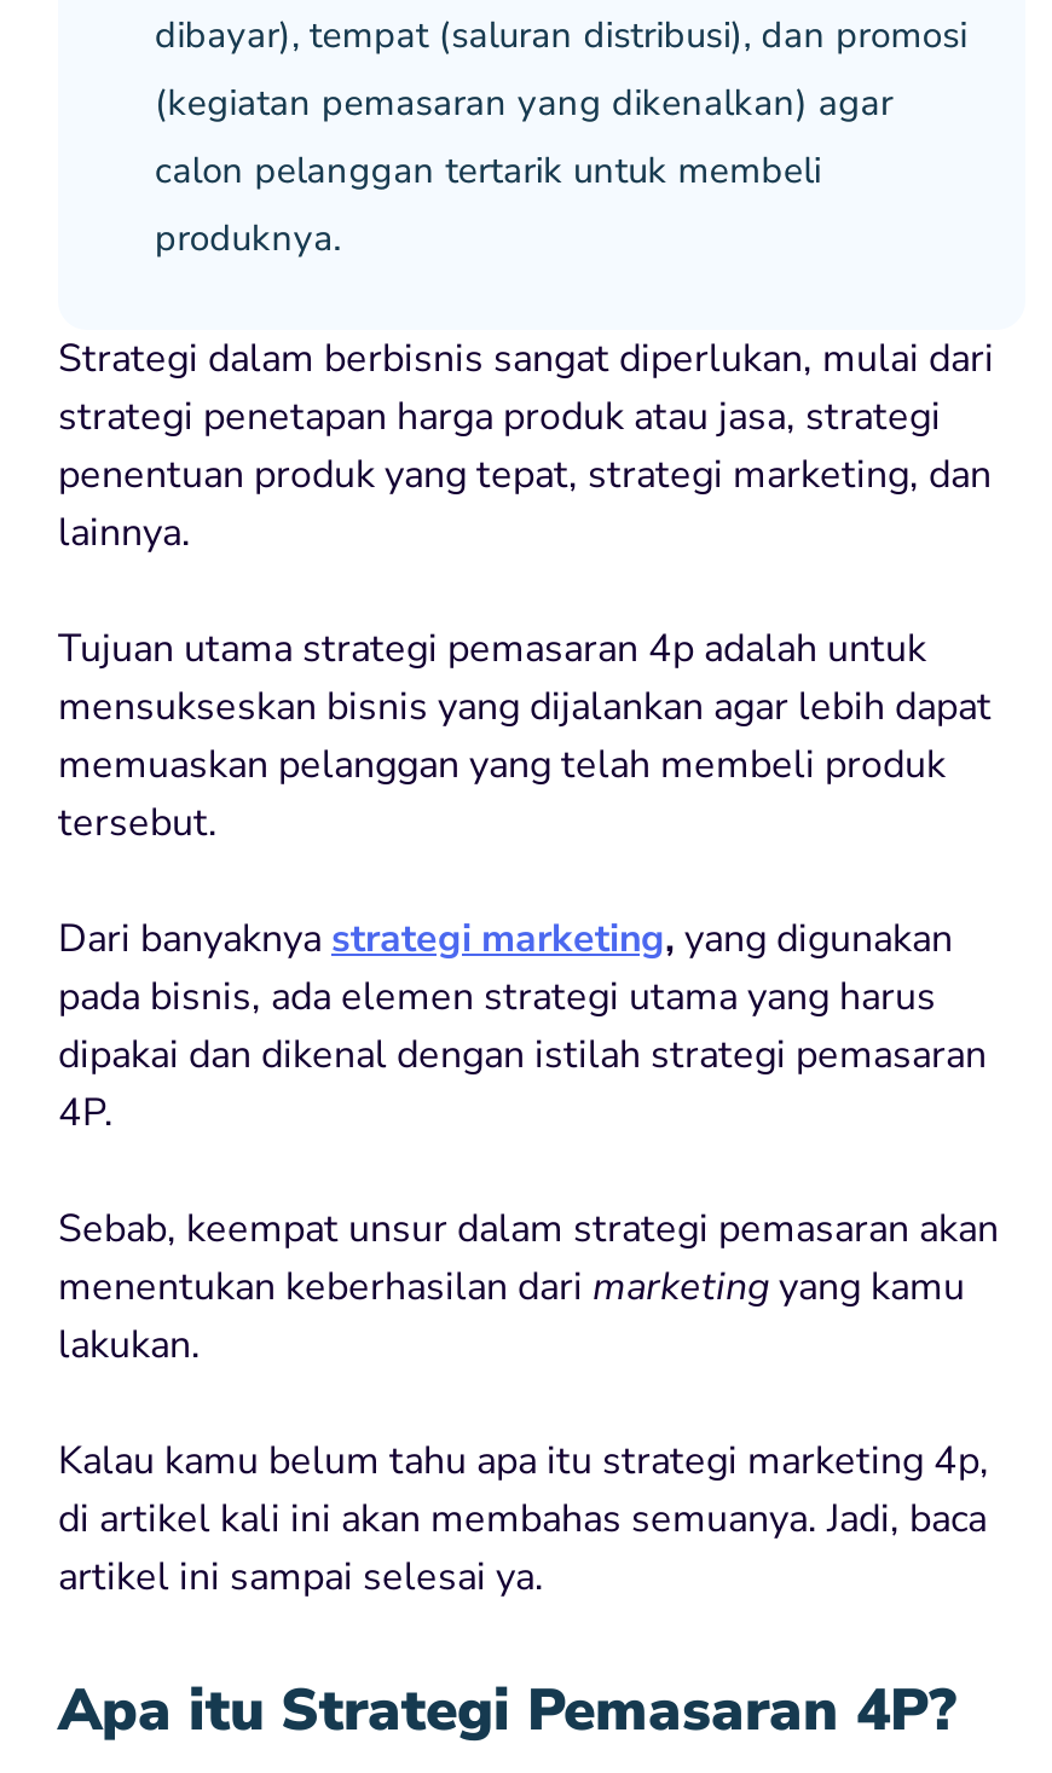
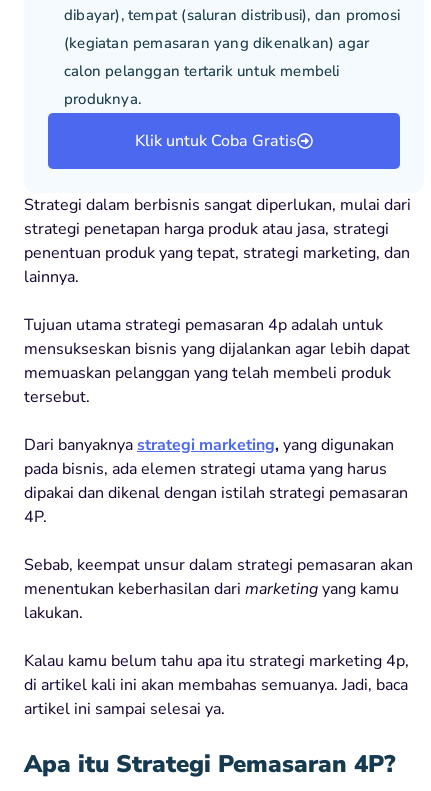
+ Klik untuk Coba Gratis
